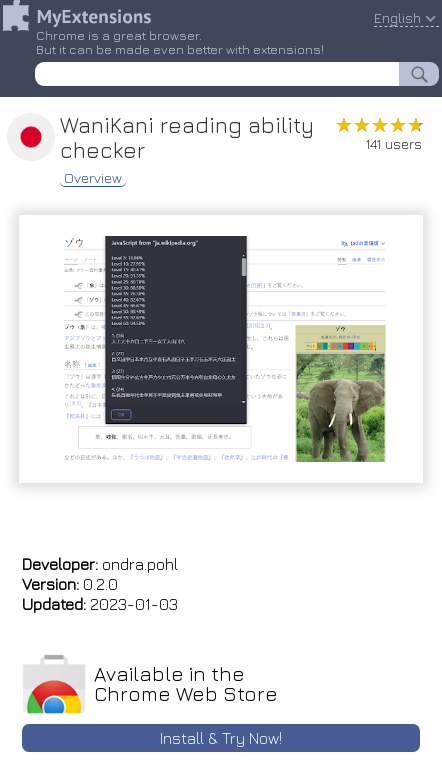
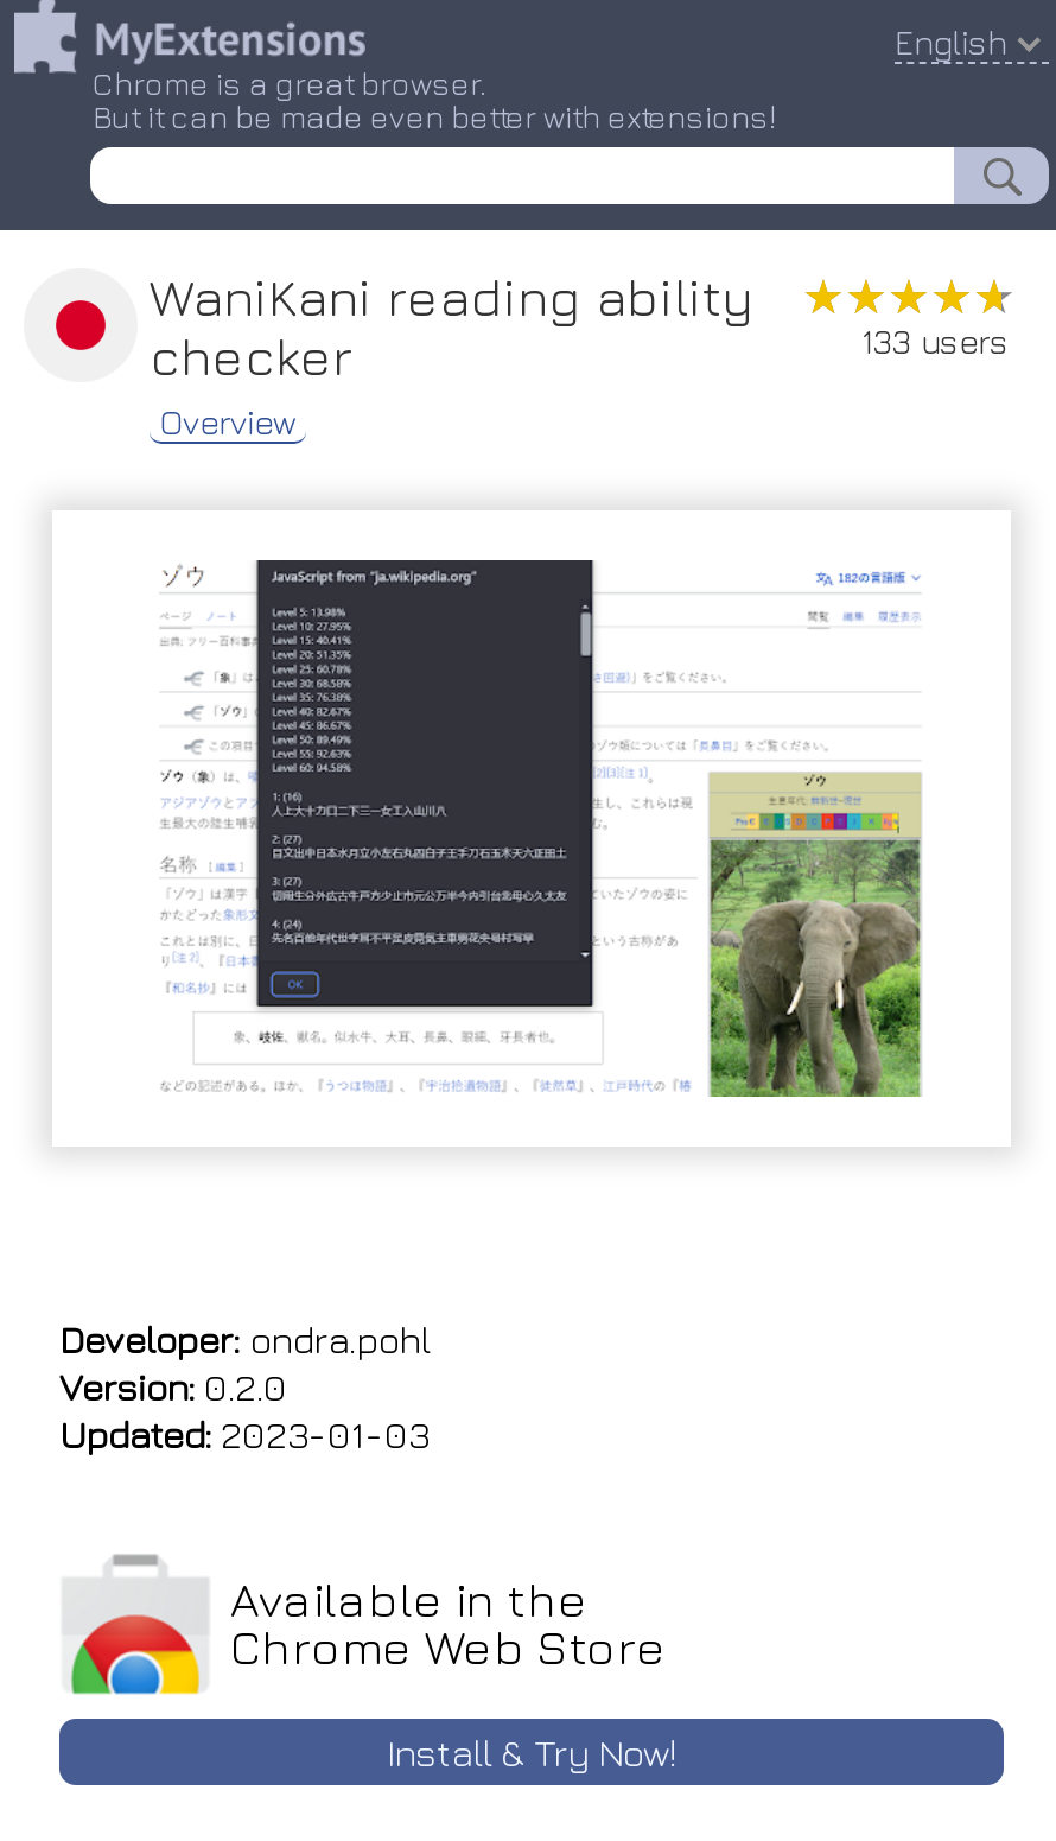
- 141 users
+ 133 users
